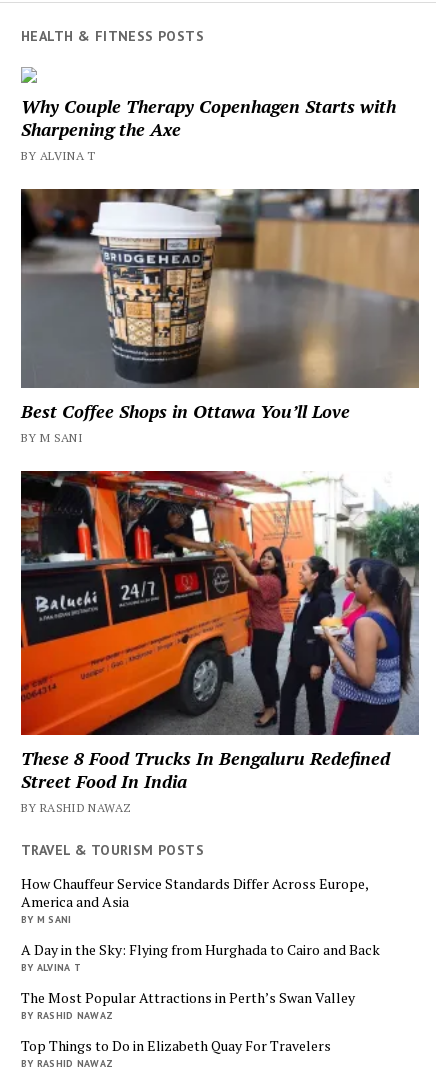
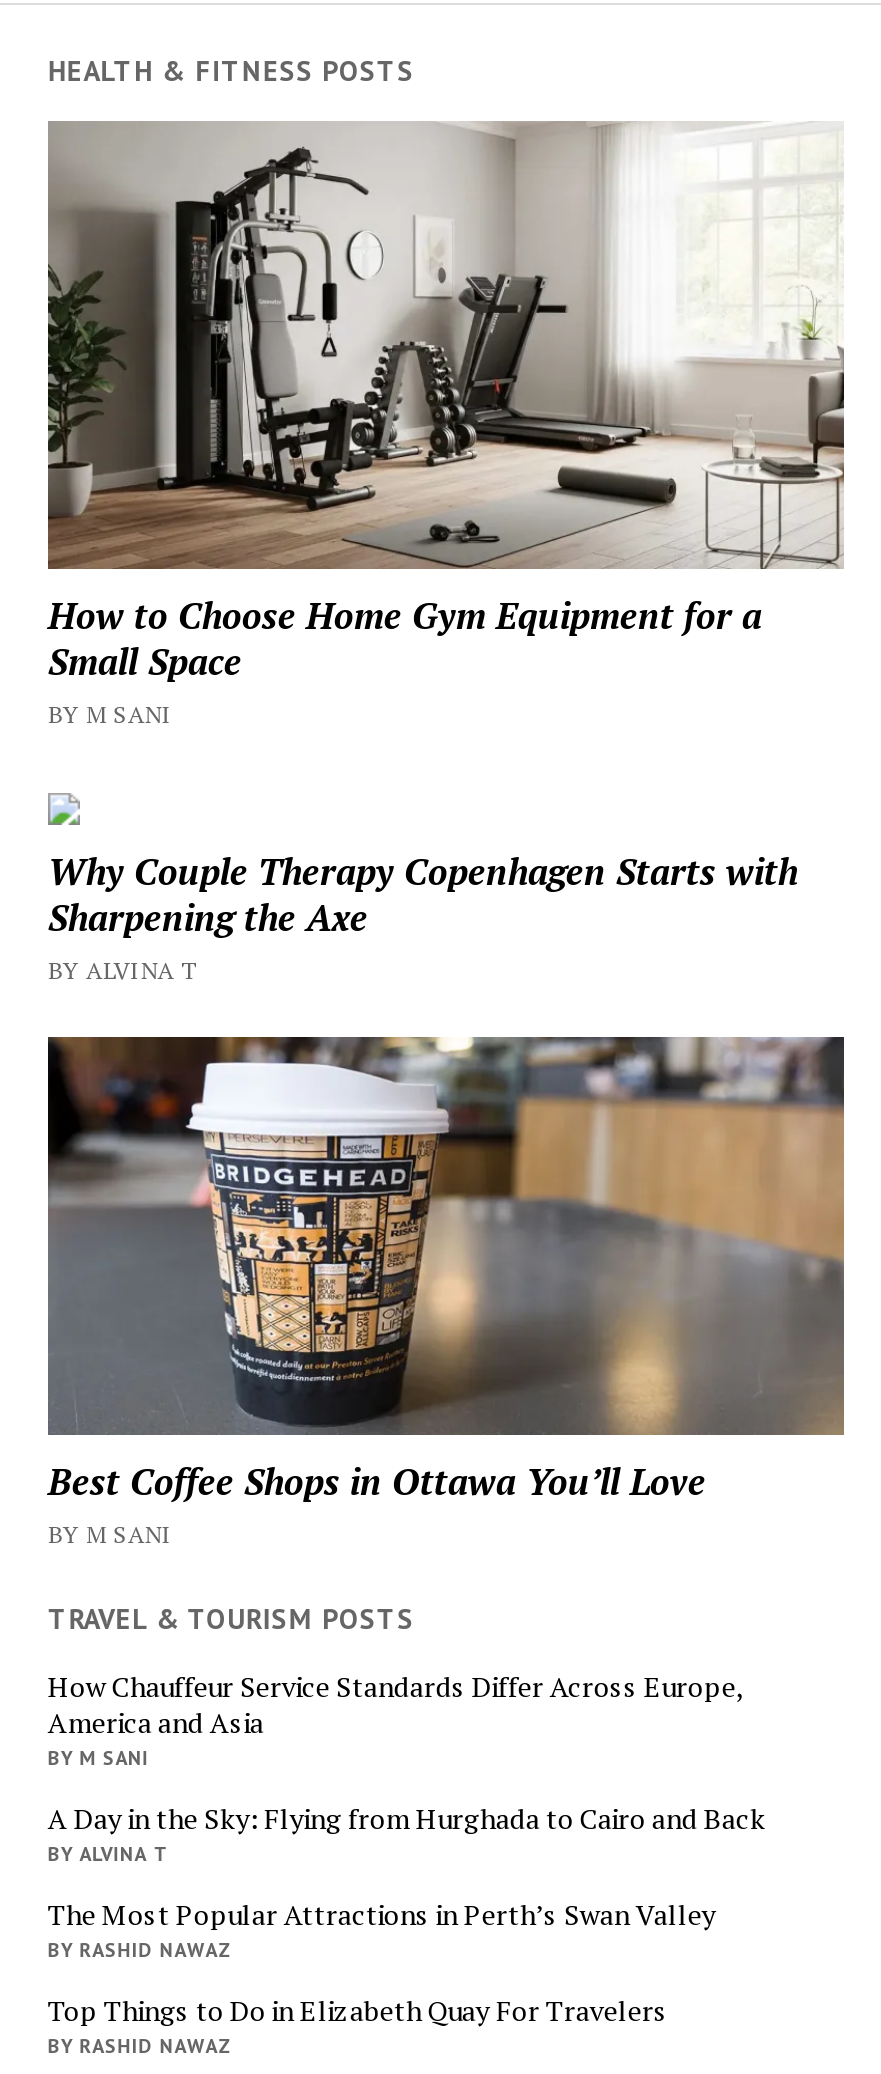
+ [image]
+ How to Choose Home Gym Equipment for a
+ Small Space
+ BY M SANI

moved down: [image] | Why Couple Therapy Copenhagen Starts with | Sharpening the Axe | BY ALVINA T | Best Coffee Shops in Ottawa You’ll Love | BY M SANI

- [image]
- These 8 Food Trucks In Bengaluru Redefined
- Street Food In India
- BY RASHID NAWAZ
